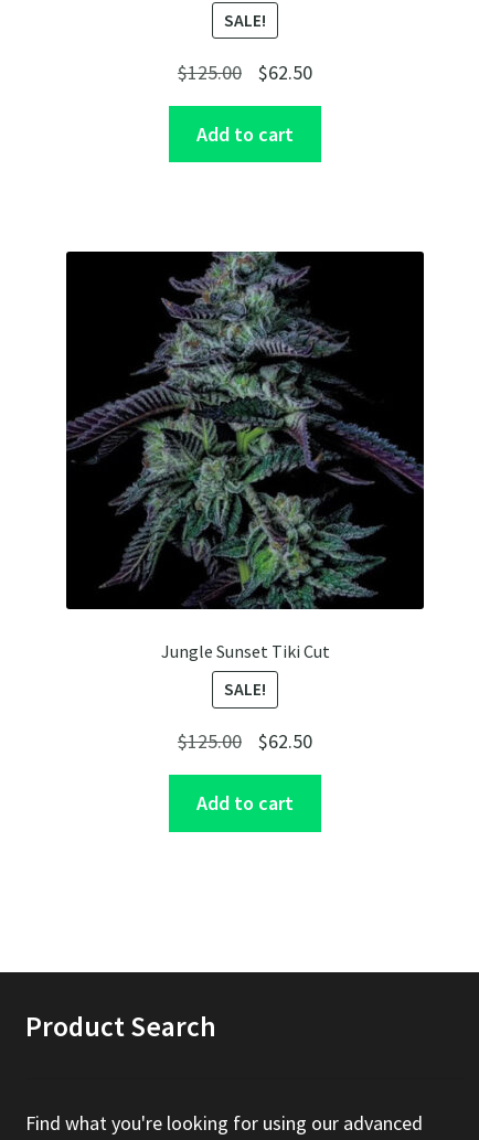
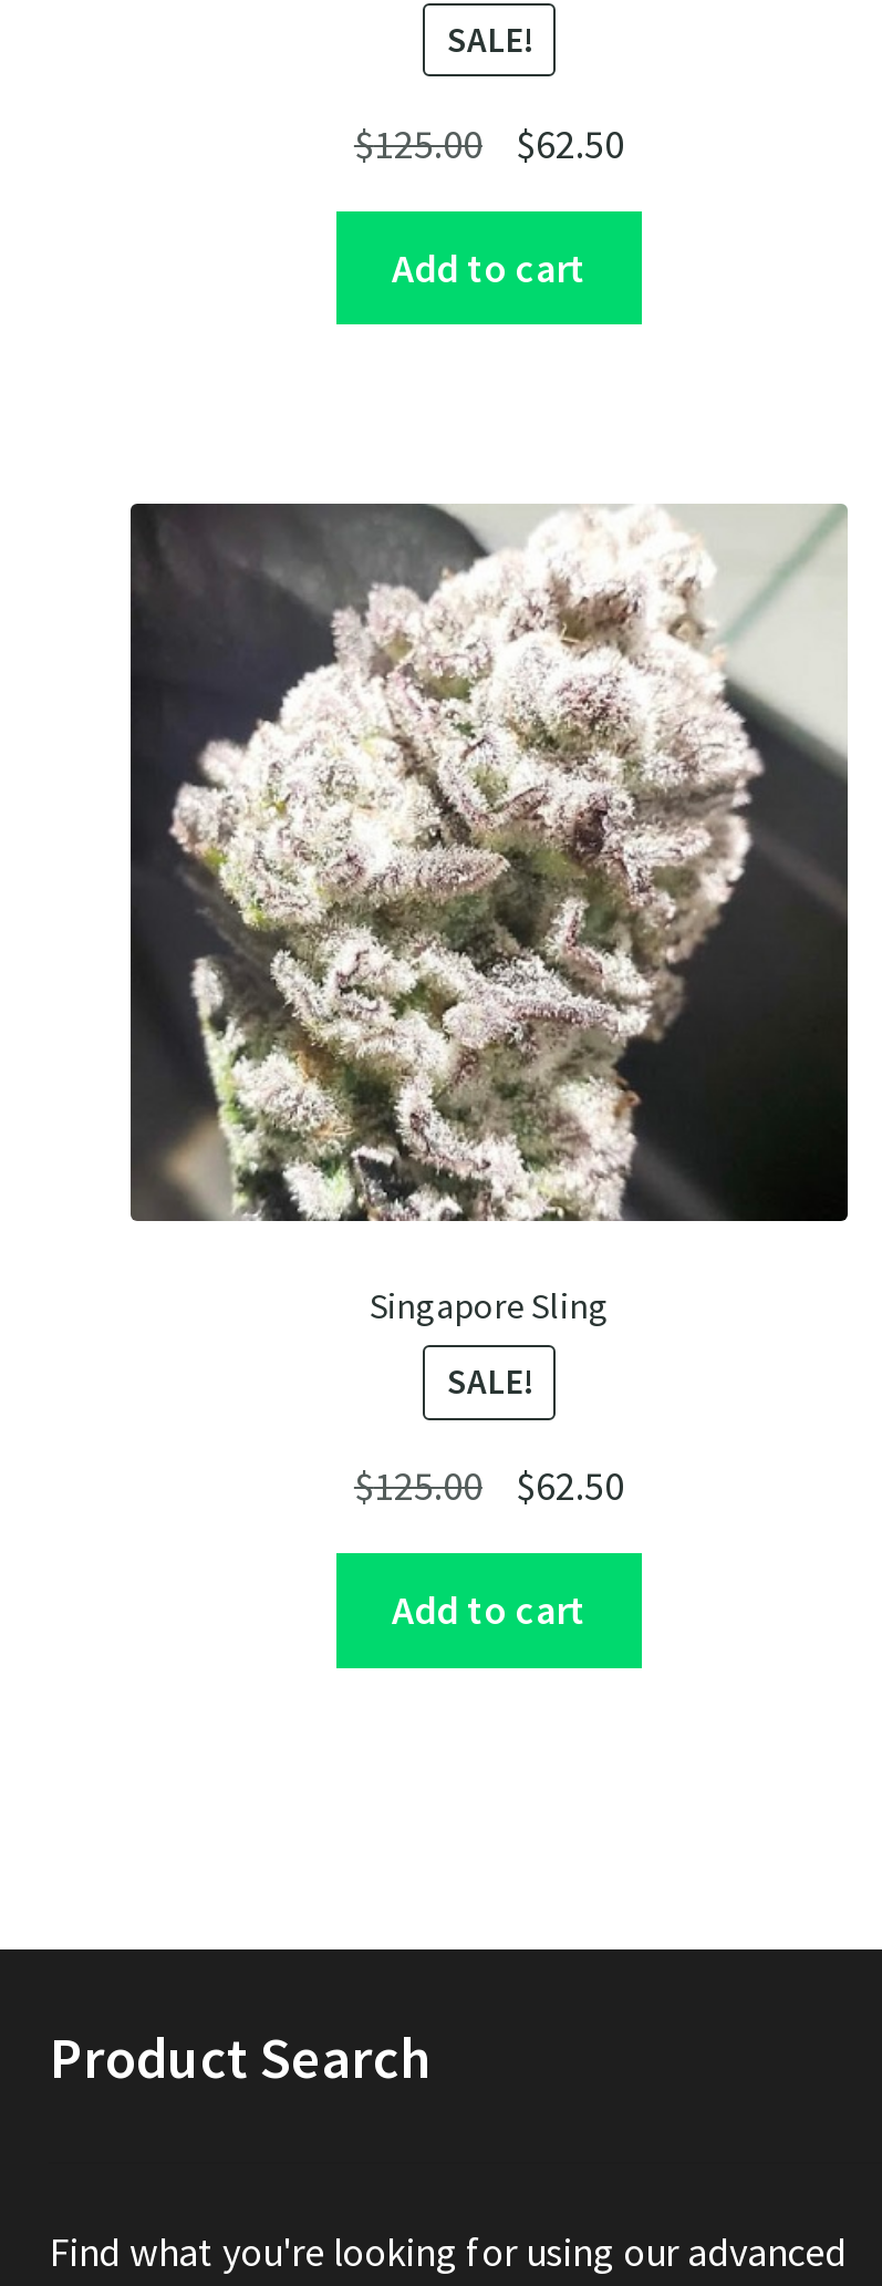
- [image]
- Jungle Sunset Tiki Cut
+ [image]
+ Singapore Sling
